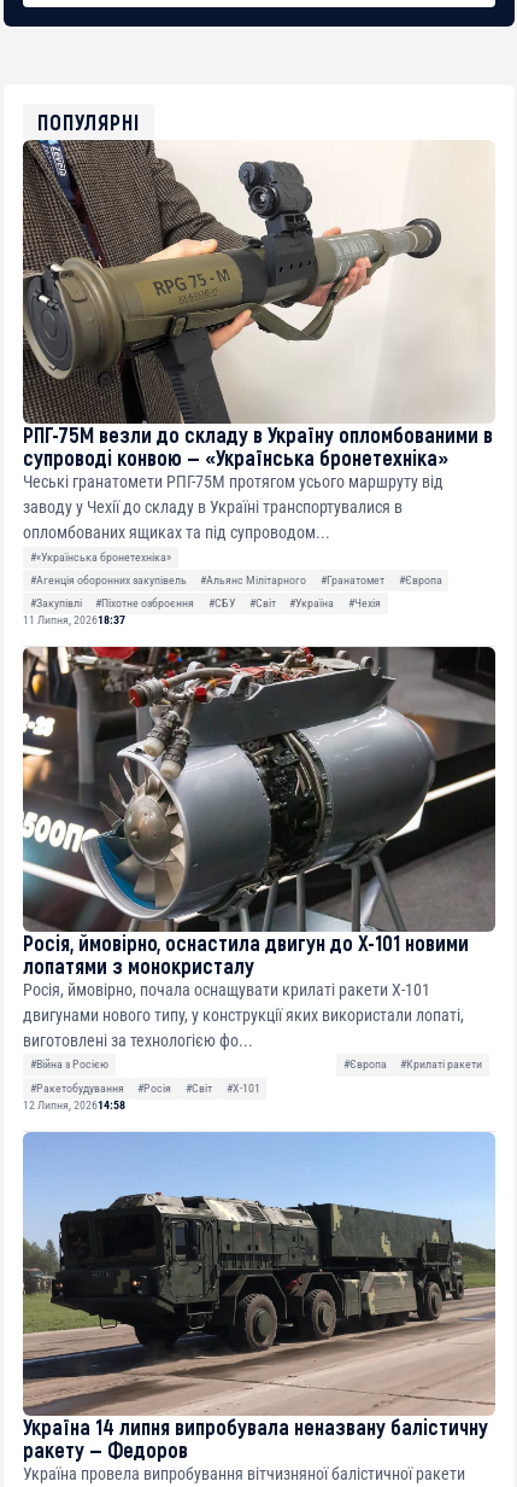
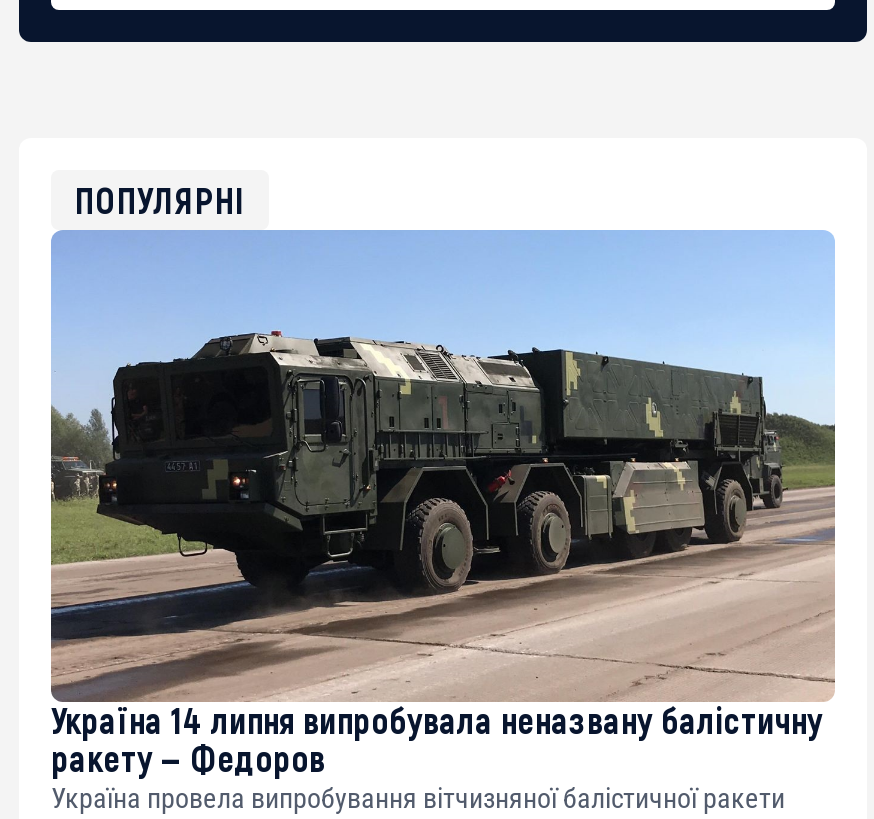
- [image]
- РПГ-75М везли до складу в Україну опломбованими в
- супроводі конвою — «Українська бронетехніка»
- Чеські гранатомети РПГ-75М протягом усього маршруту від
- заводу у Чехії до складу в Україні транспортувалися в
- опломбованих ящиках та під супроводом...
- #«Українська бронетехніка»
- #Агенція оборонних закупівель
- #Альянс Мілітарного
- #Гранатомет
- #Європа
- #Закупівлі
- #Піхотне озброєння
- #СБУ
- #Світ
- #Україна
- #Чехія
- 11 Липня, 2026 18:37

- [image]
- Росія, ймовірно, оснастила двигун до Х-101 новими
- лопатями з монокристалу
- Росія, ймовірно, почала оснащувати крилаті ракети Х-101
- двигунами нового типу, у конструкції яких використали лопаті,
- виготовлені за технологією фо...
- #Війна з Росією
- #Європа
- #Крилаті ракети
- #Ракетобудування
- #Росія
- #Світ
- #Х-101
- 12 Липня, 2026 14:58
